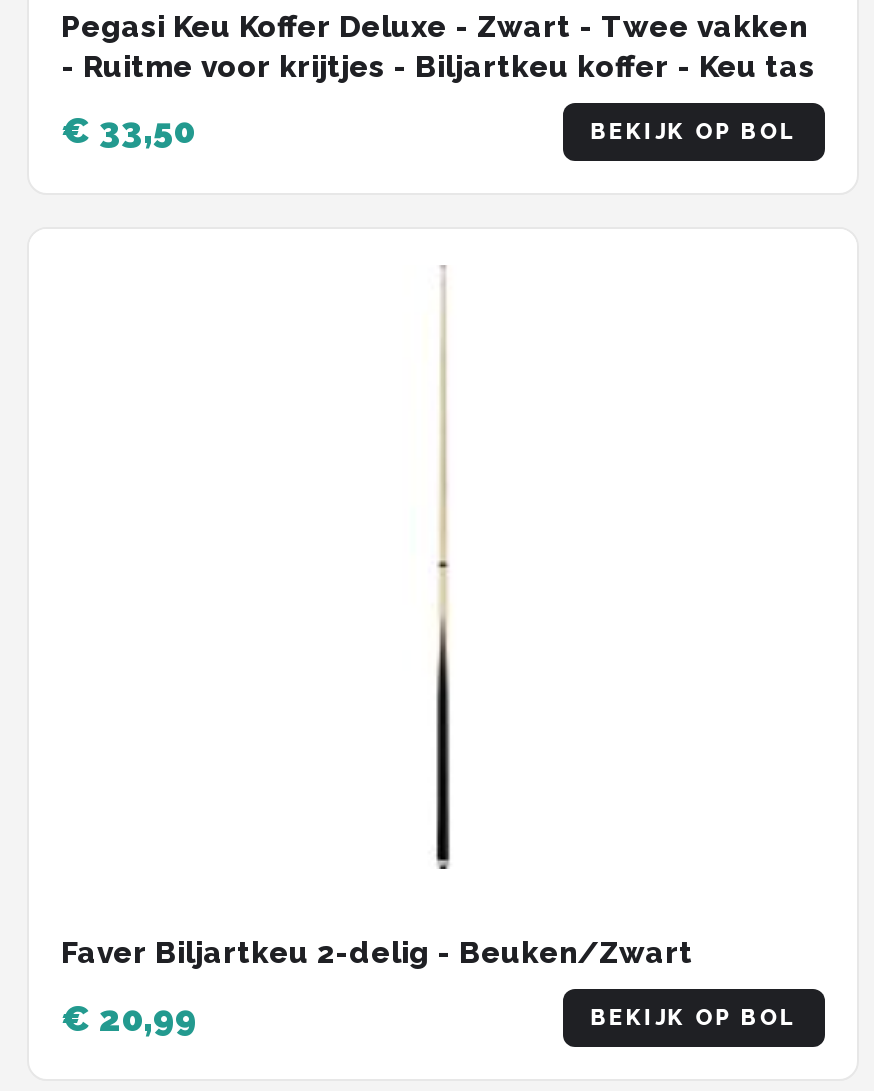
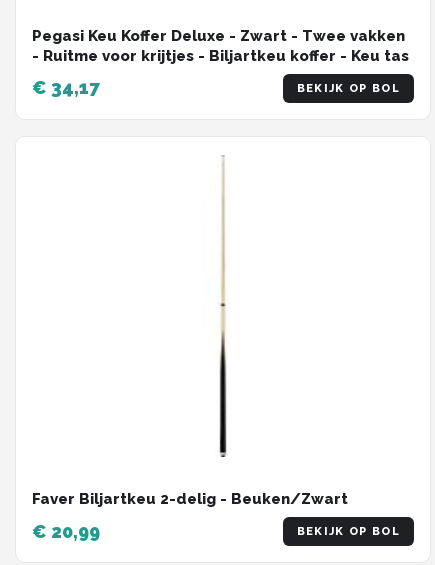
- € 33,50
+ € 34,17
